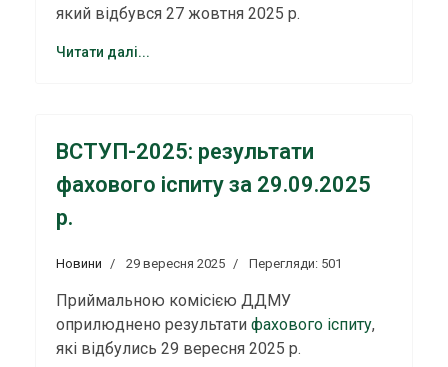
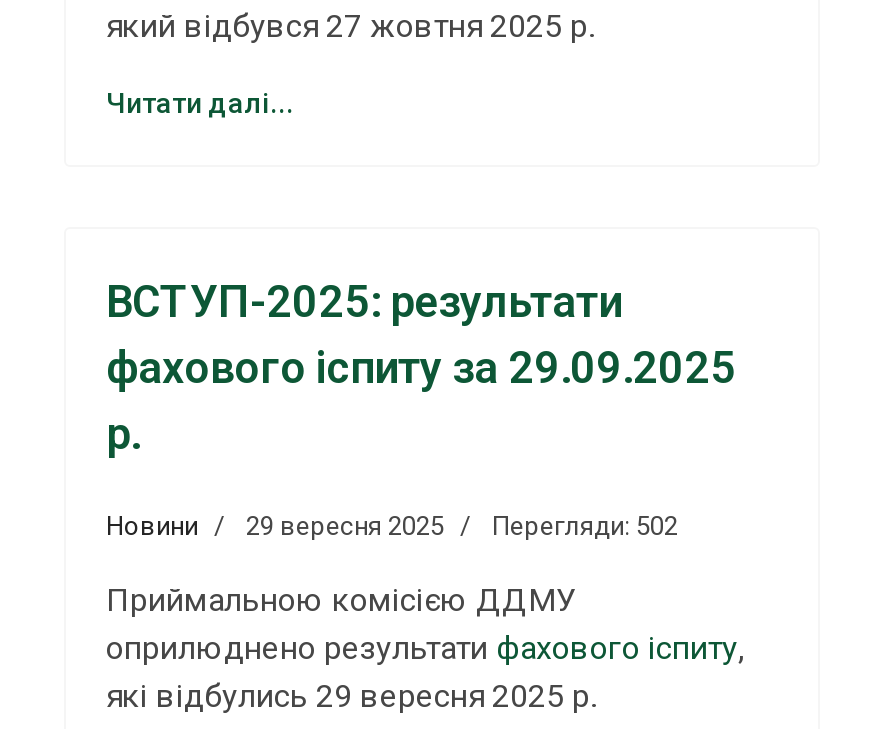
- Новини 29 вересня 2025 Перегляди: 501
+ Новини 29 вересня 2025 Перегляди: 502
